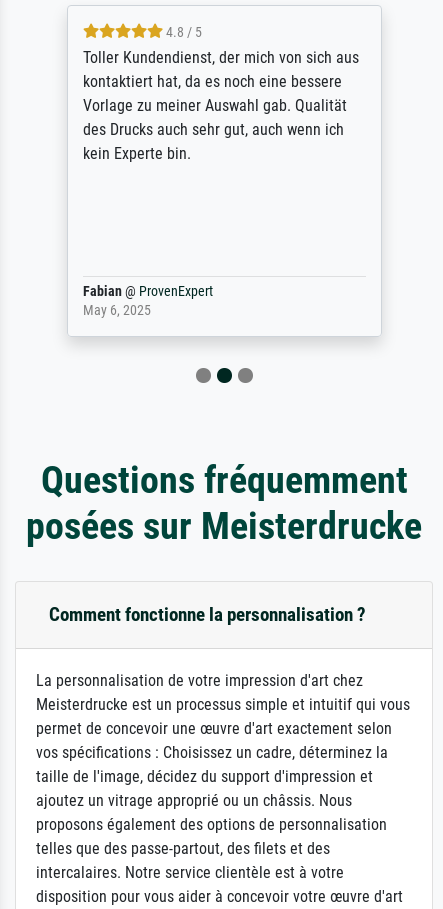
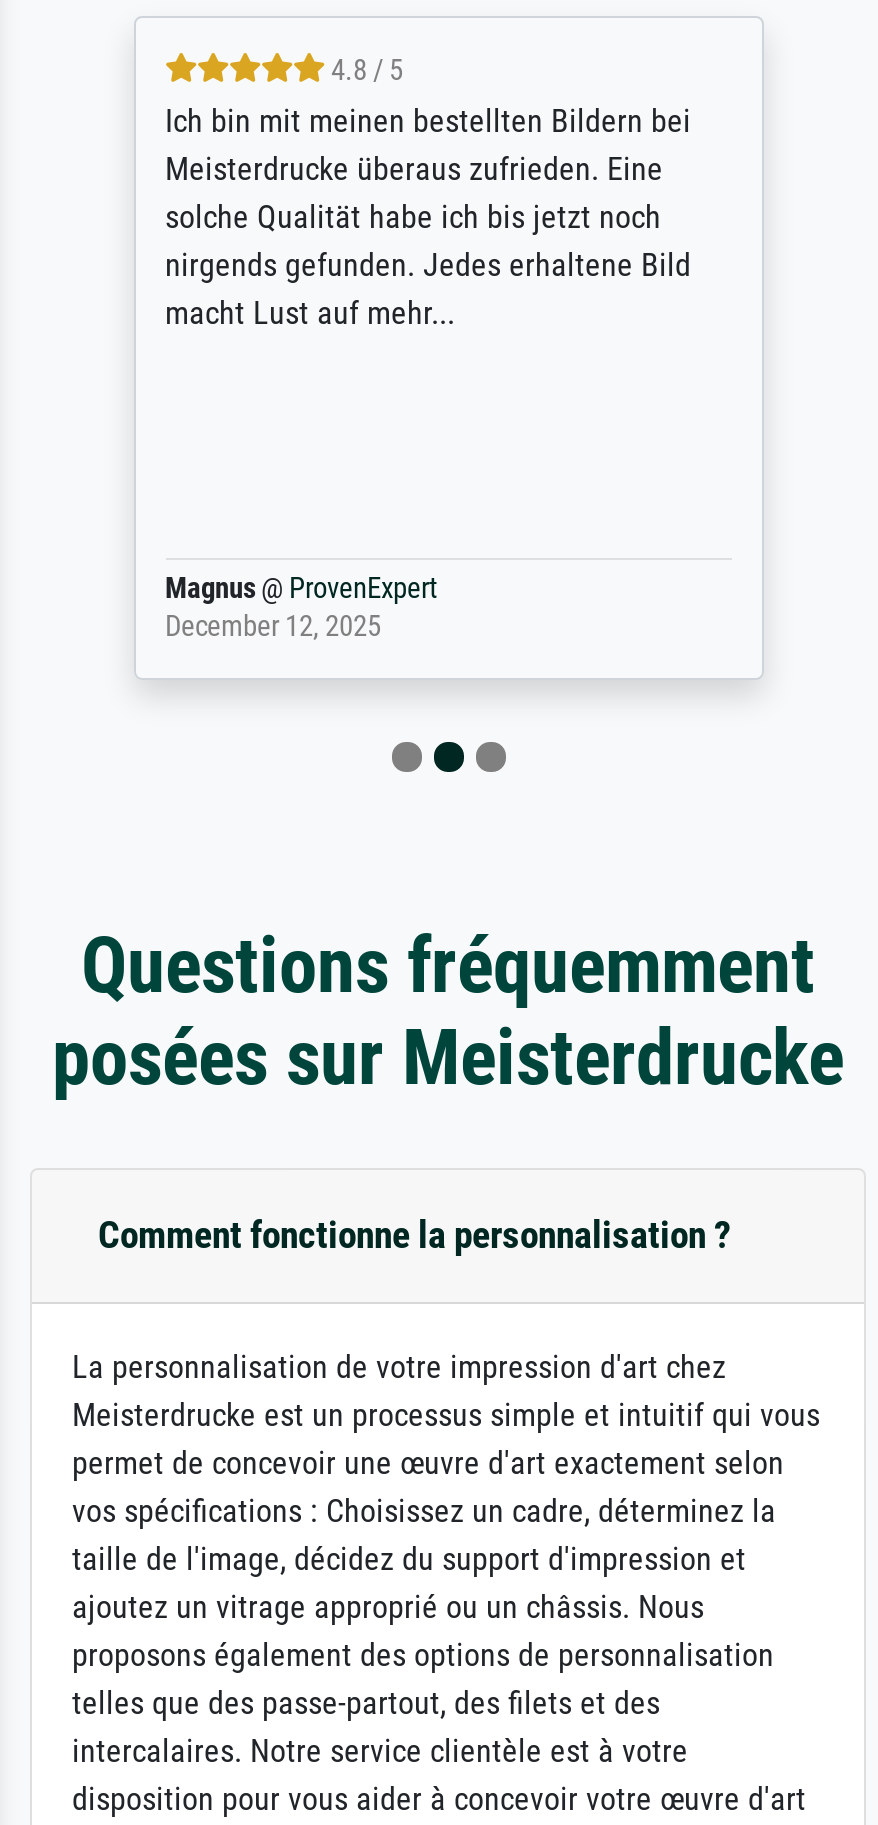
- Toller Kundendienst, der mich von sich aus
- kontaktiert hat, da es noch eine bessere
- Vorlage zu meiner Auswahl gab. Qualität
- des Drucks auch sehr gut, auch wenn ich
- kein Experte bin.
+ Ich bin mit meinen bestellten Bildern bei
+ Meisterdrucke überaus zufrieden. Eine
+ solche Qualität habe ich bis jetzt noch
+ nirgends gefunden. Jedes erhaltene Bild
+ macht Lust auf mehr...

- Fabian @ ProvenExpert
- May 6, 2025
+ Magnus @ ProvenExpert
+ December 12, 2025
